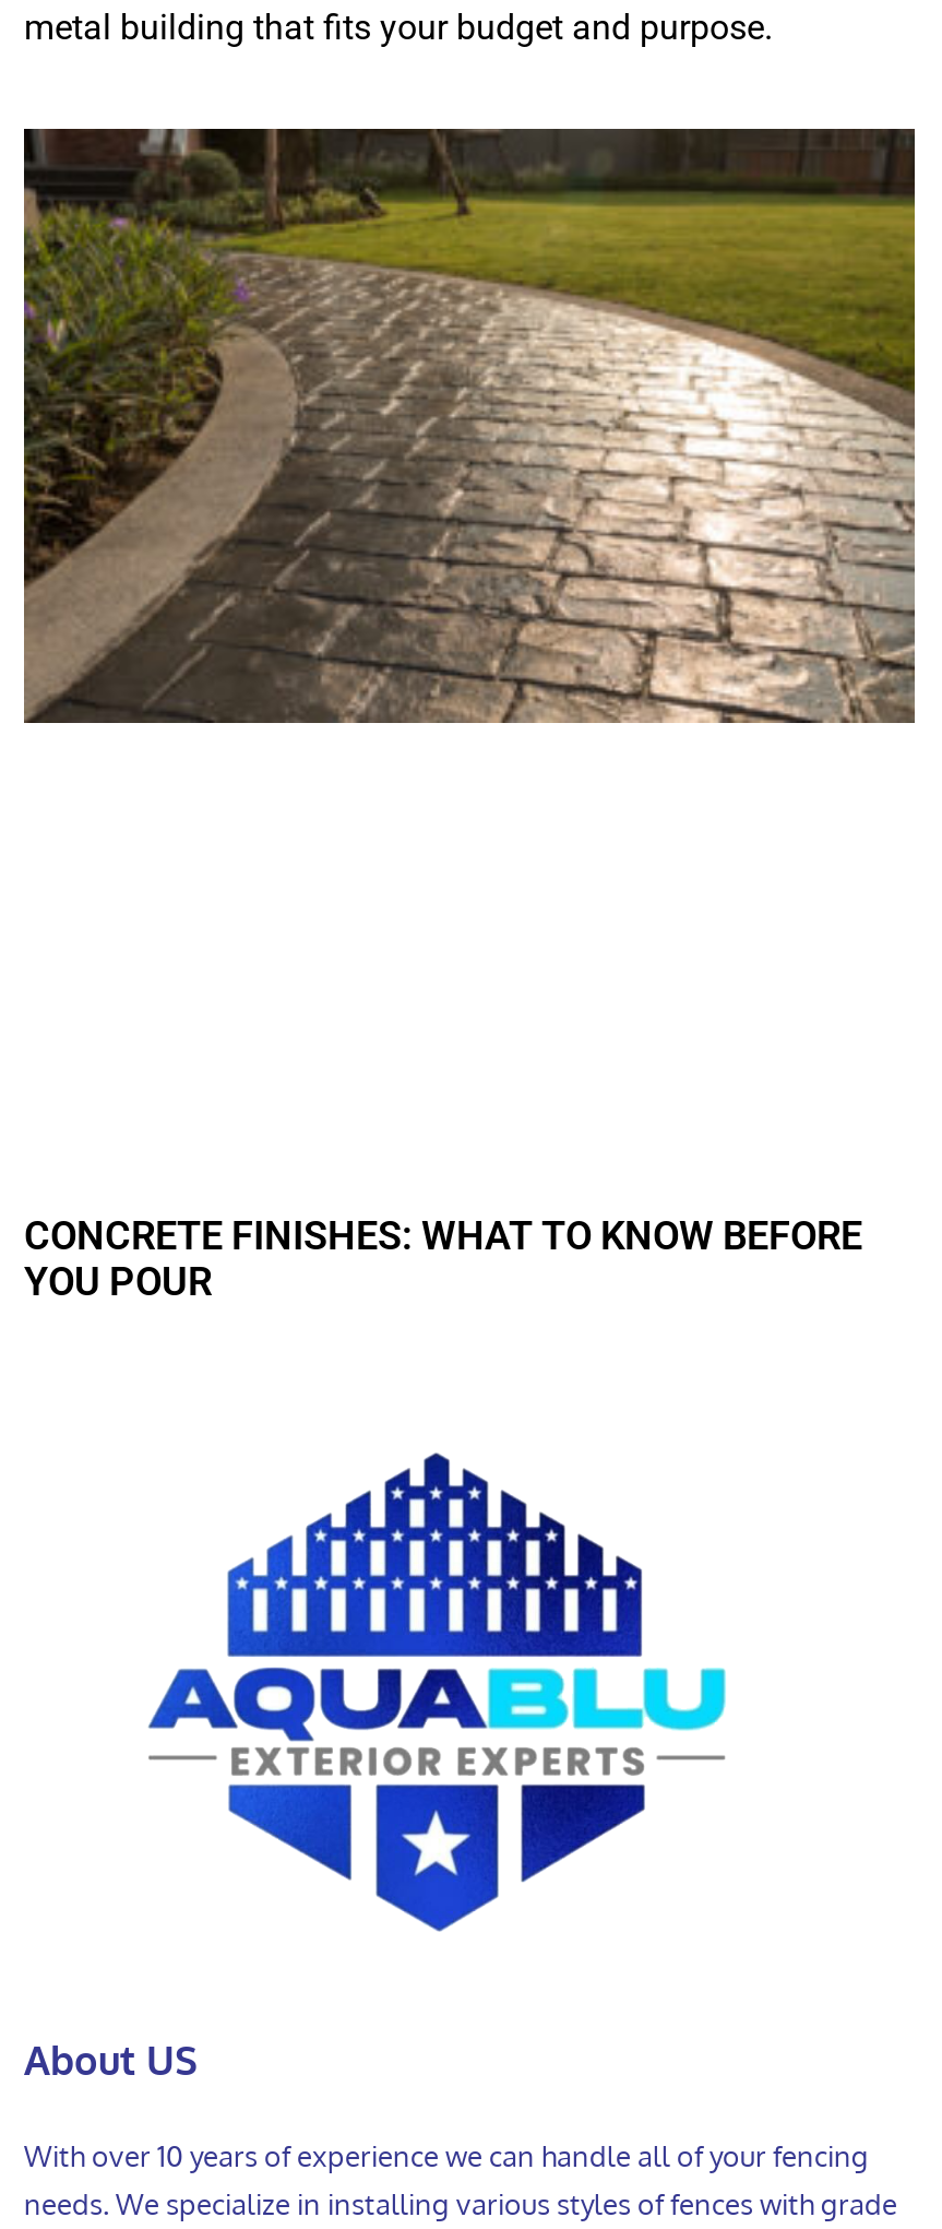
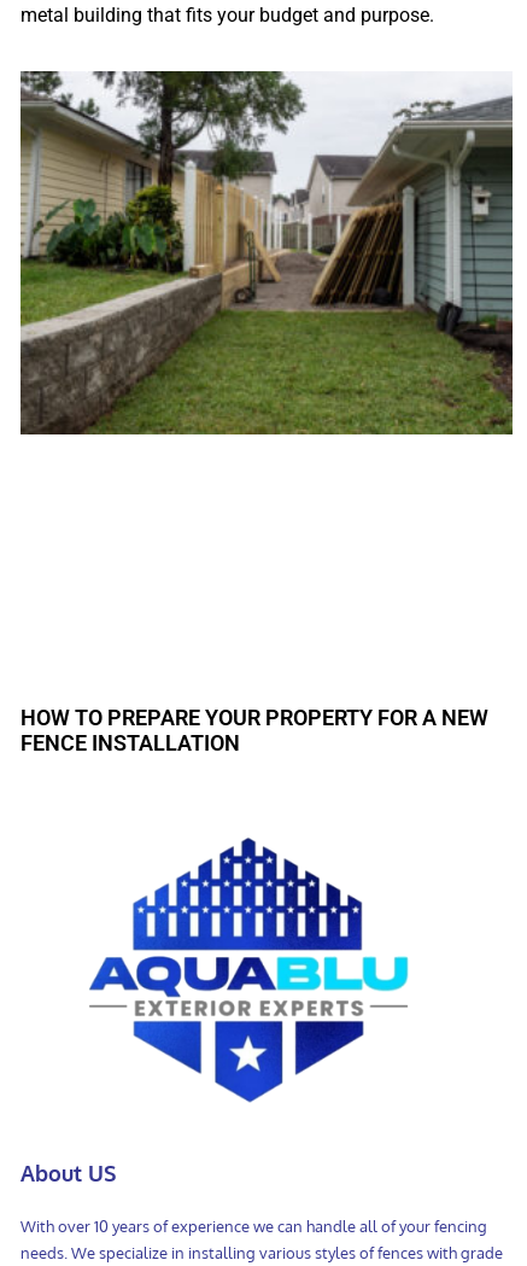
- [image]
+ [image]

- CONCRETE FINISHES: WHAT TO KNOW BEFORE
- YOU POUR
+ HOW TO PREPARE YOUR PROPERTY FOR A NEW
+ FENCE INSTALLATION
